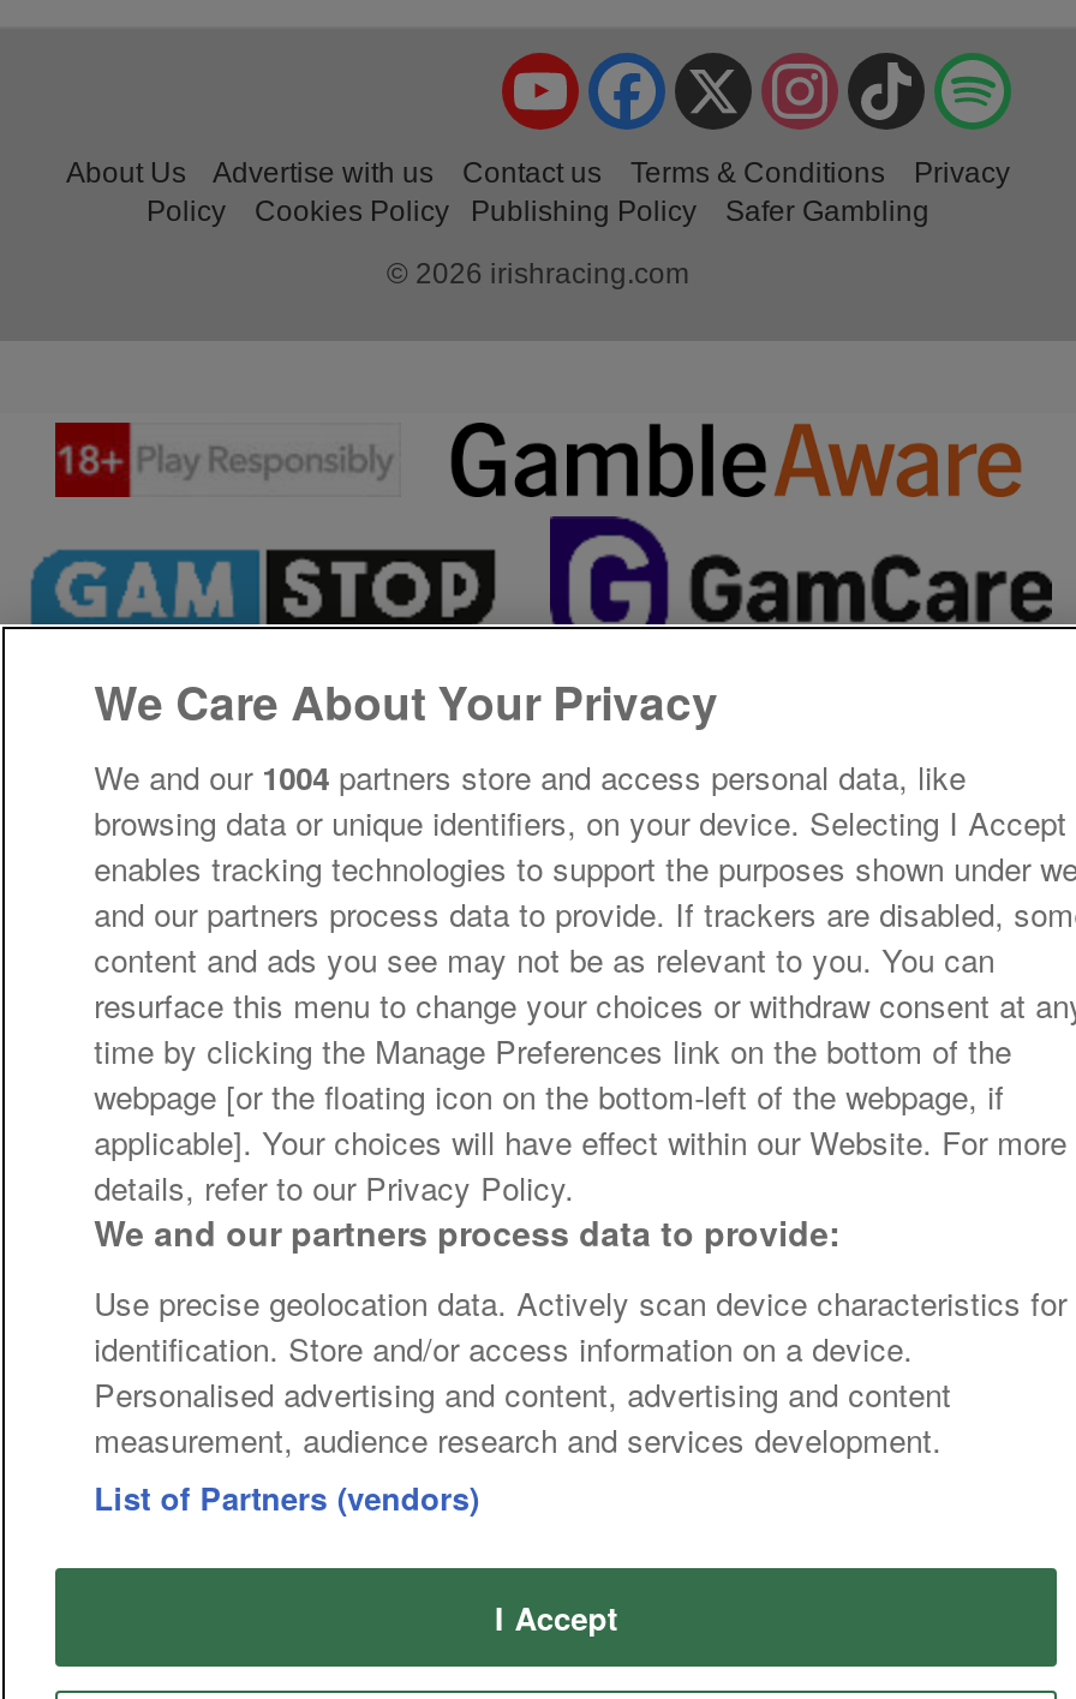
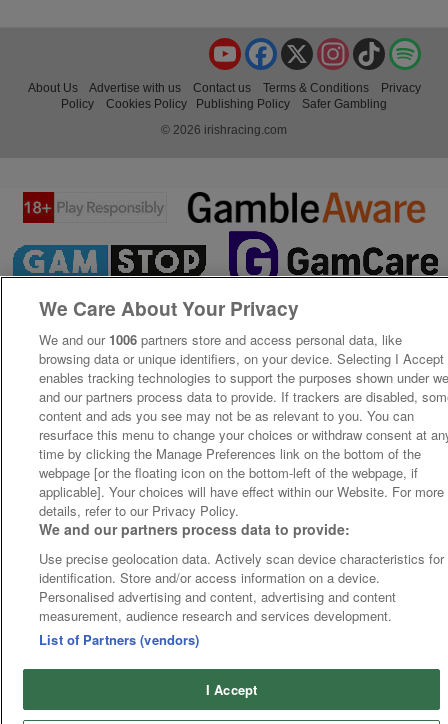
- We and our 1004 partners store and access personal data, like
+ We and our 1006 partners store and access personal data, like
